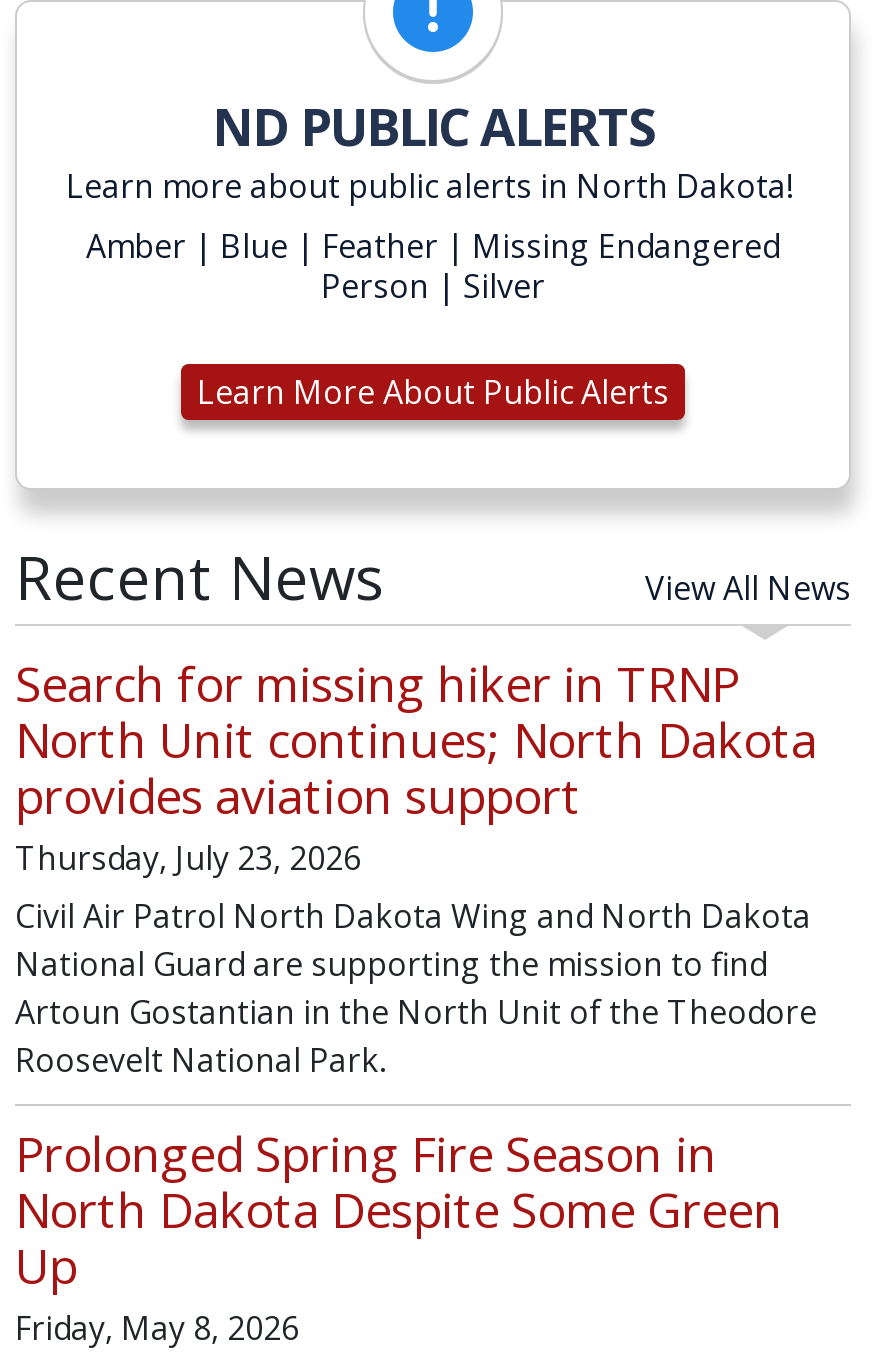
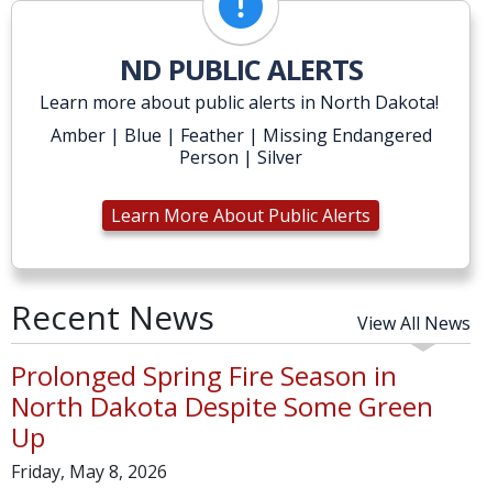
- Search for missing hiker in TRNP
- North Unit continues; North Dakota
- provides aviation support
- Thursday, July 23, 2026
- Civil Air Patrol North Dakota Wing and North Dakota
- National Guard are supporting the mission to find
- Artoun Gostantian in the North Unit of the Theodore
- Roosevelt National Park.
